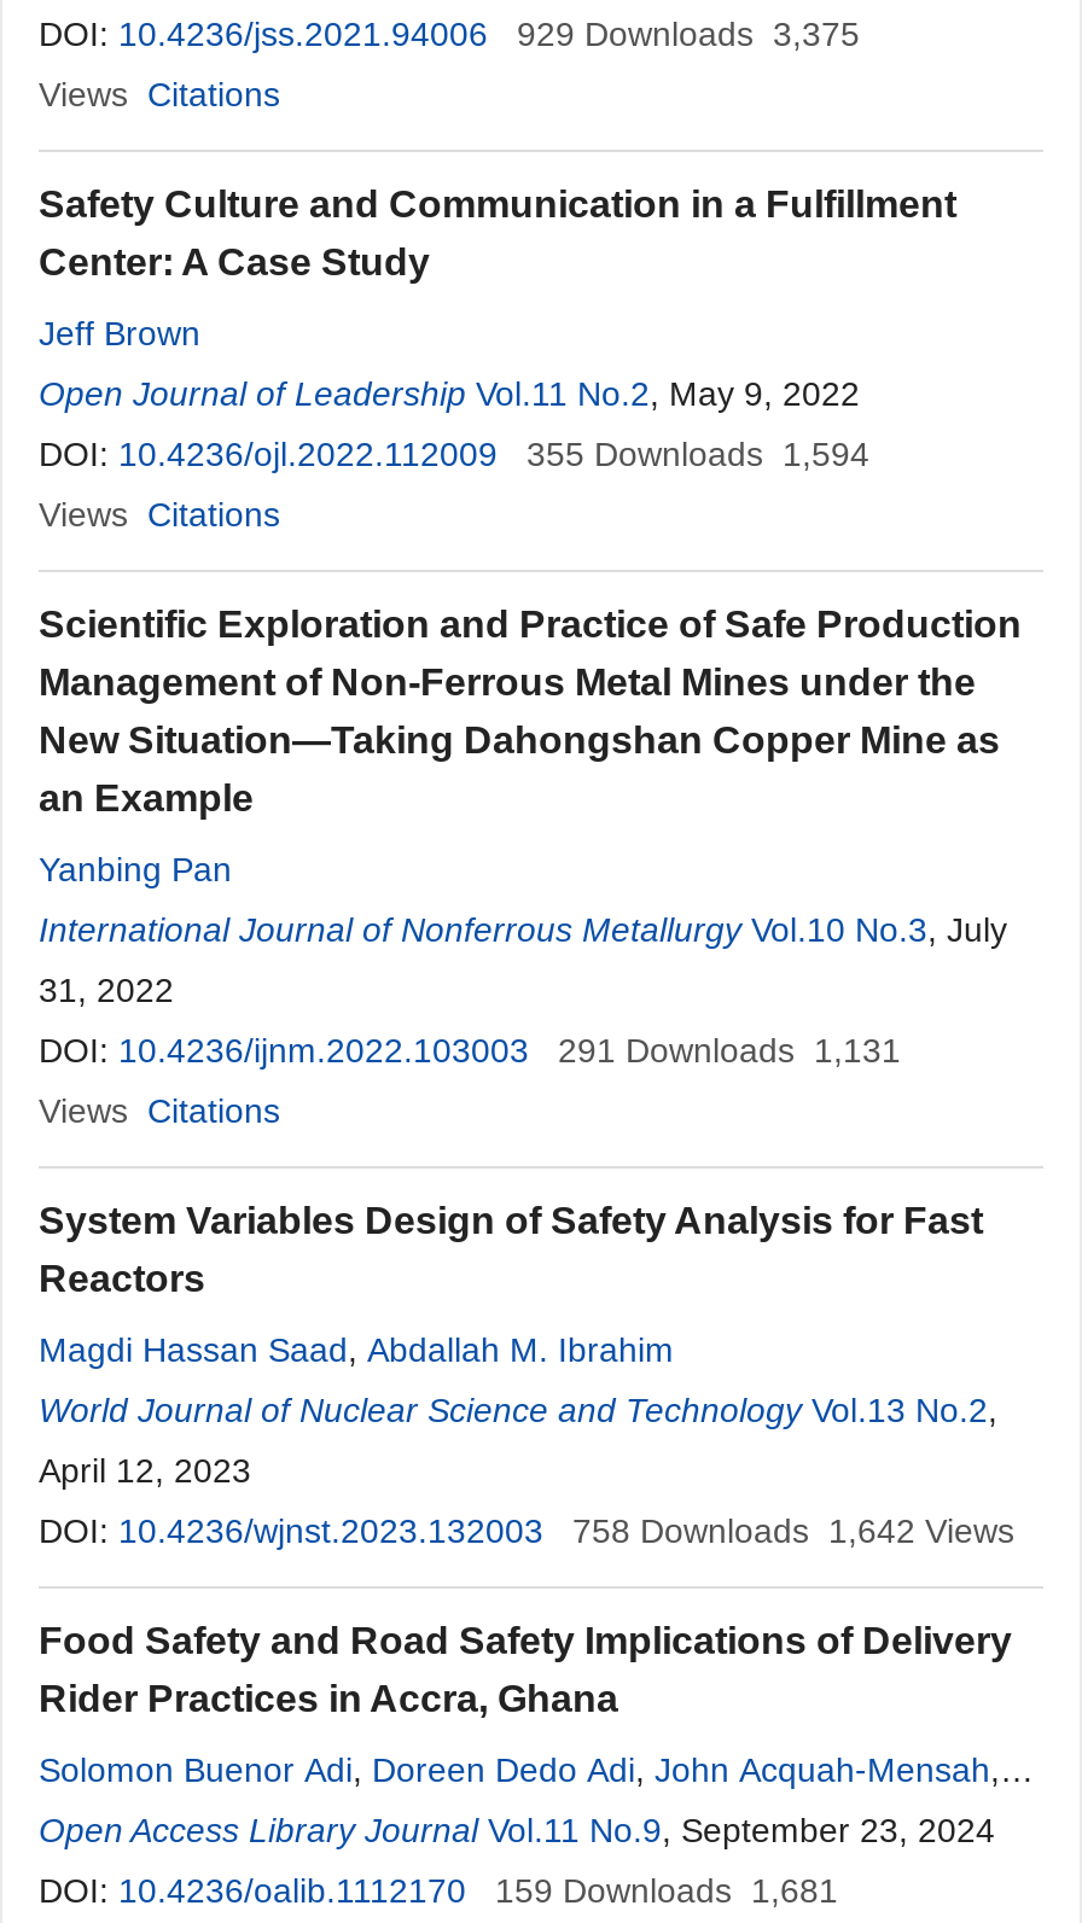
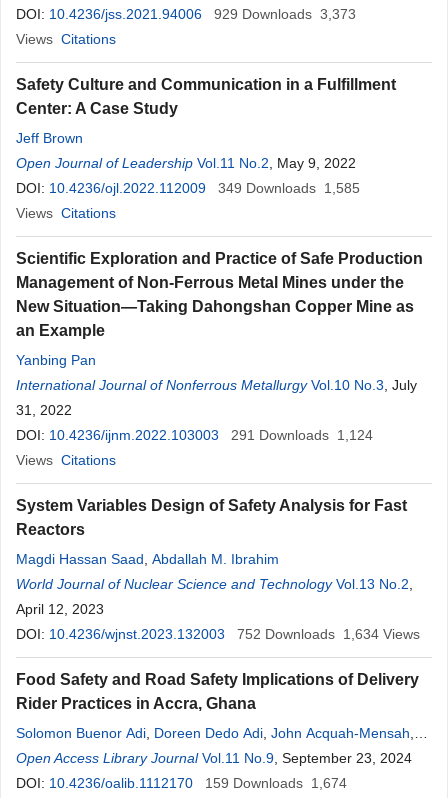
- DOI: 10.4236/jss.2021.94006 929 Downloads 3,375
+ DOI: 10.4236/jss.2021.94006 929 Downloads 3,373

- DOI: 10.4236/ojl.2022.112009 355 Downloads 1,594
+ DOI: 10.4236/ojl.2022.112009 349 Downloads 1,585

- DOI: 10.4236/ijnm.2022.103003 291 Downloads 1,131
+ DOI: 10.4236/ijnm.2022.103003 291 Downloads 1,124

- 758 Downloads 1,642 Views
+ 752 Downloads 1,634 Views

- DOI: 10.4236/oalib.1112170 159 Downloads 1,681
+ DOI: 10.4236/oalib.1112170 159 Downloads 1,674
